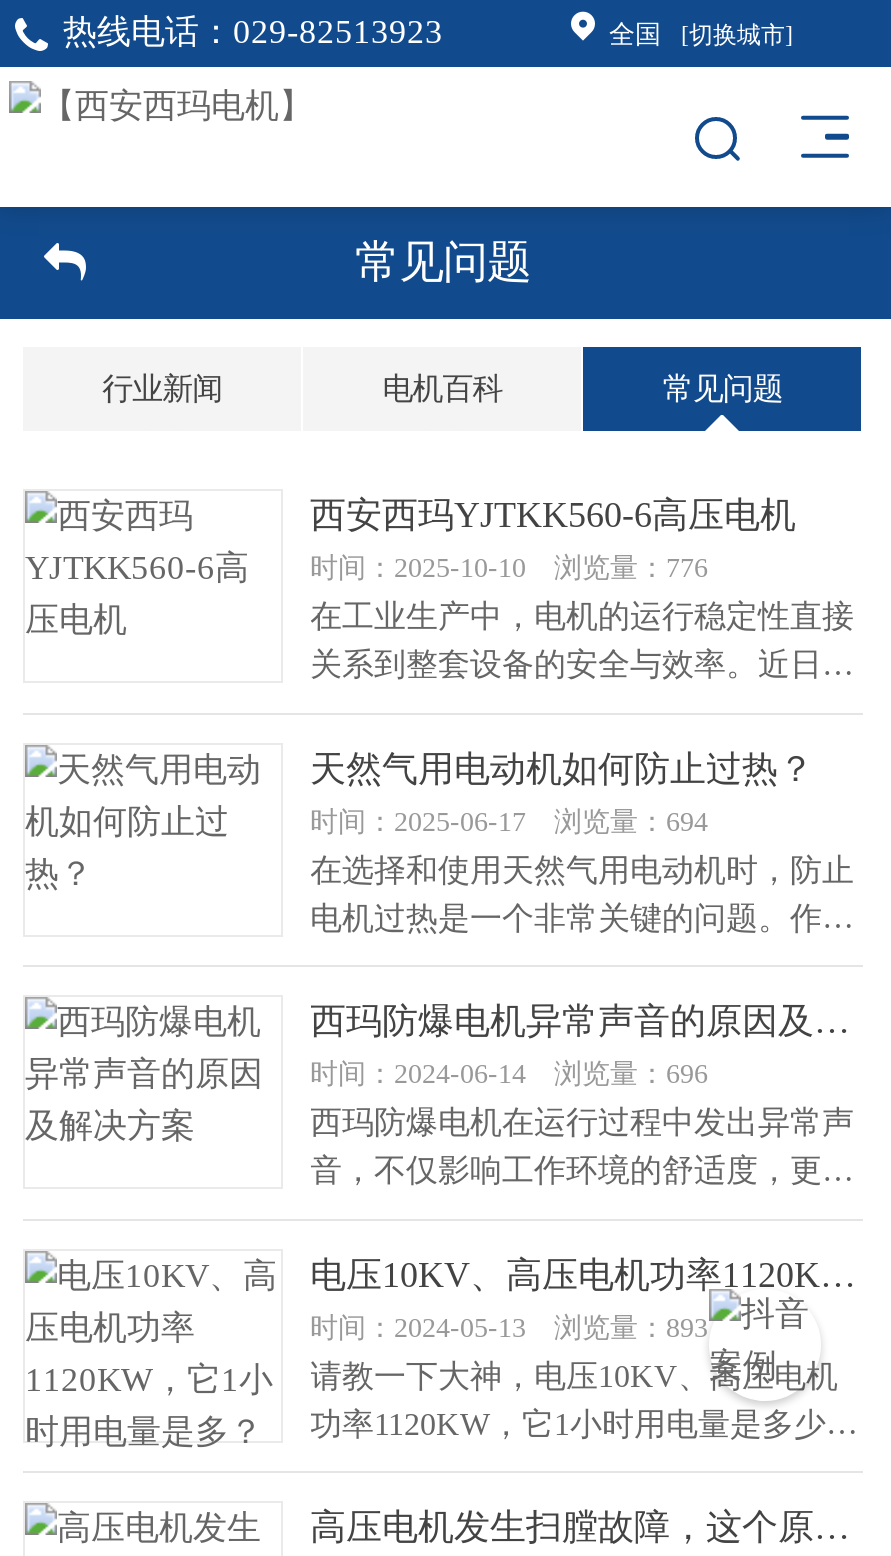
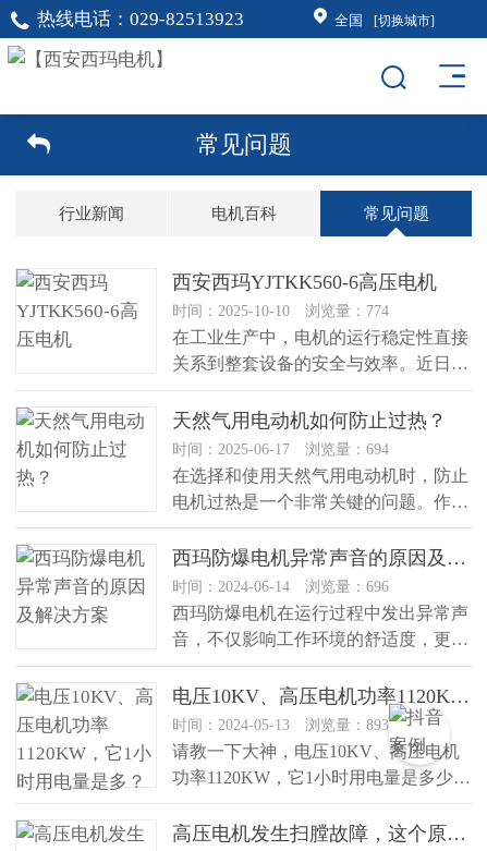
- 时间：2025-10-10 浏览量：776
+ 时间：2025-10-10 浏览量：774
